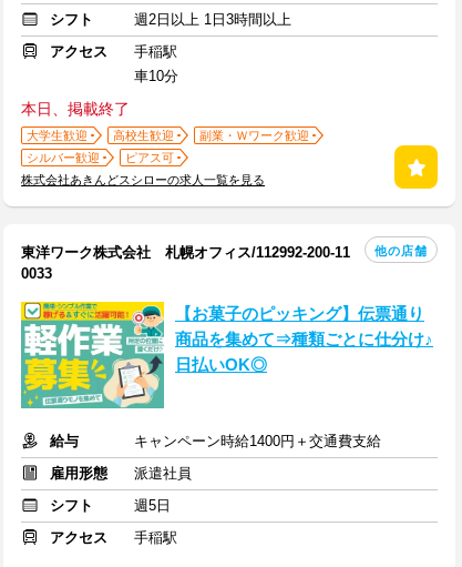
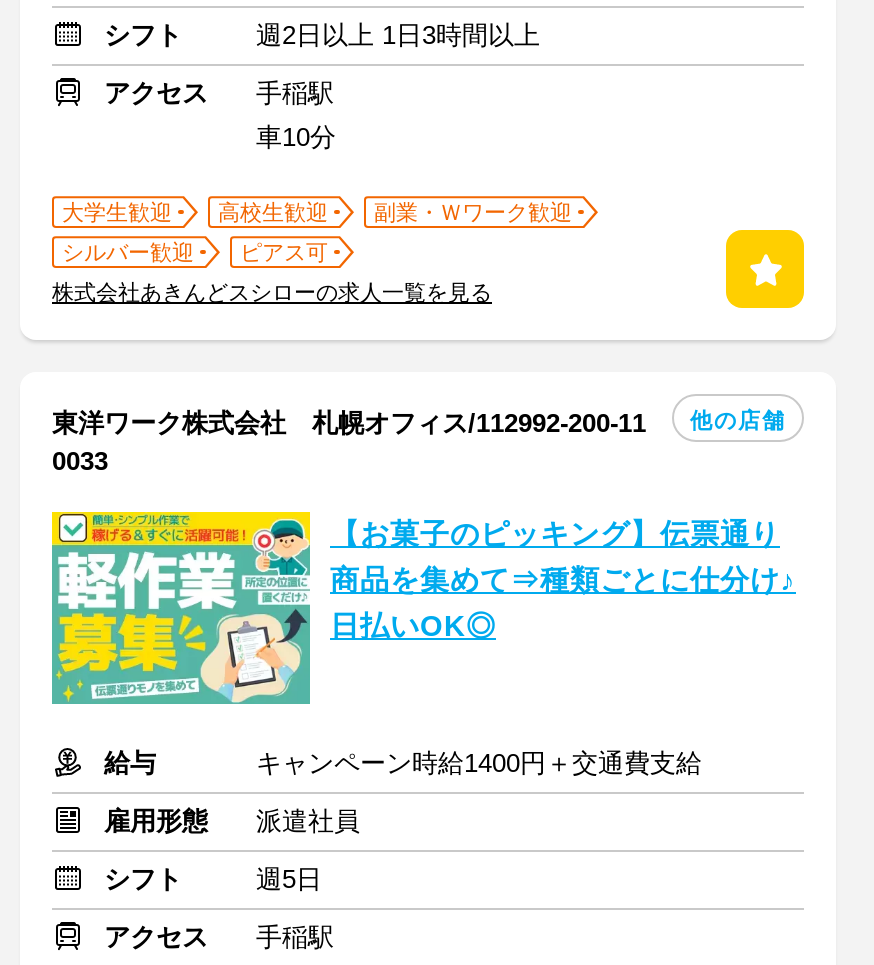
- 本日、掲載終了
